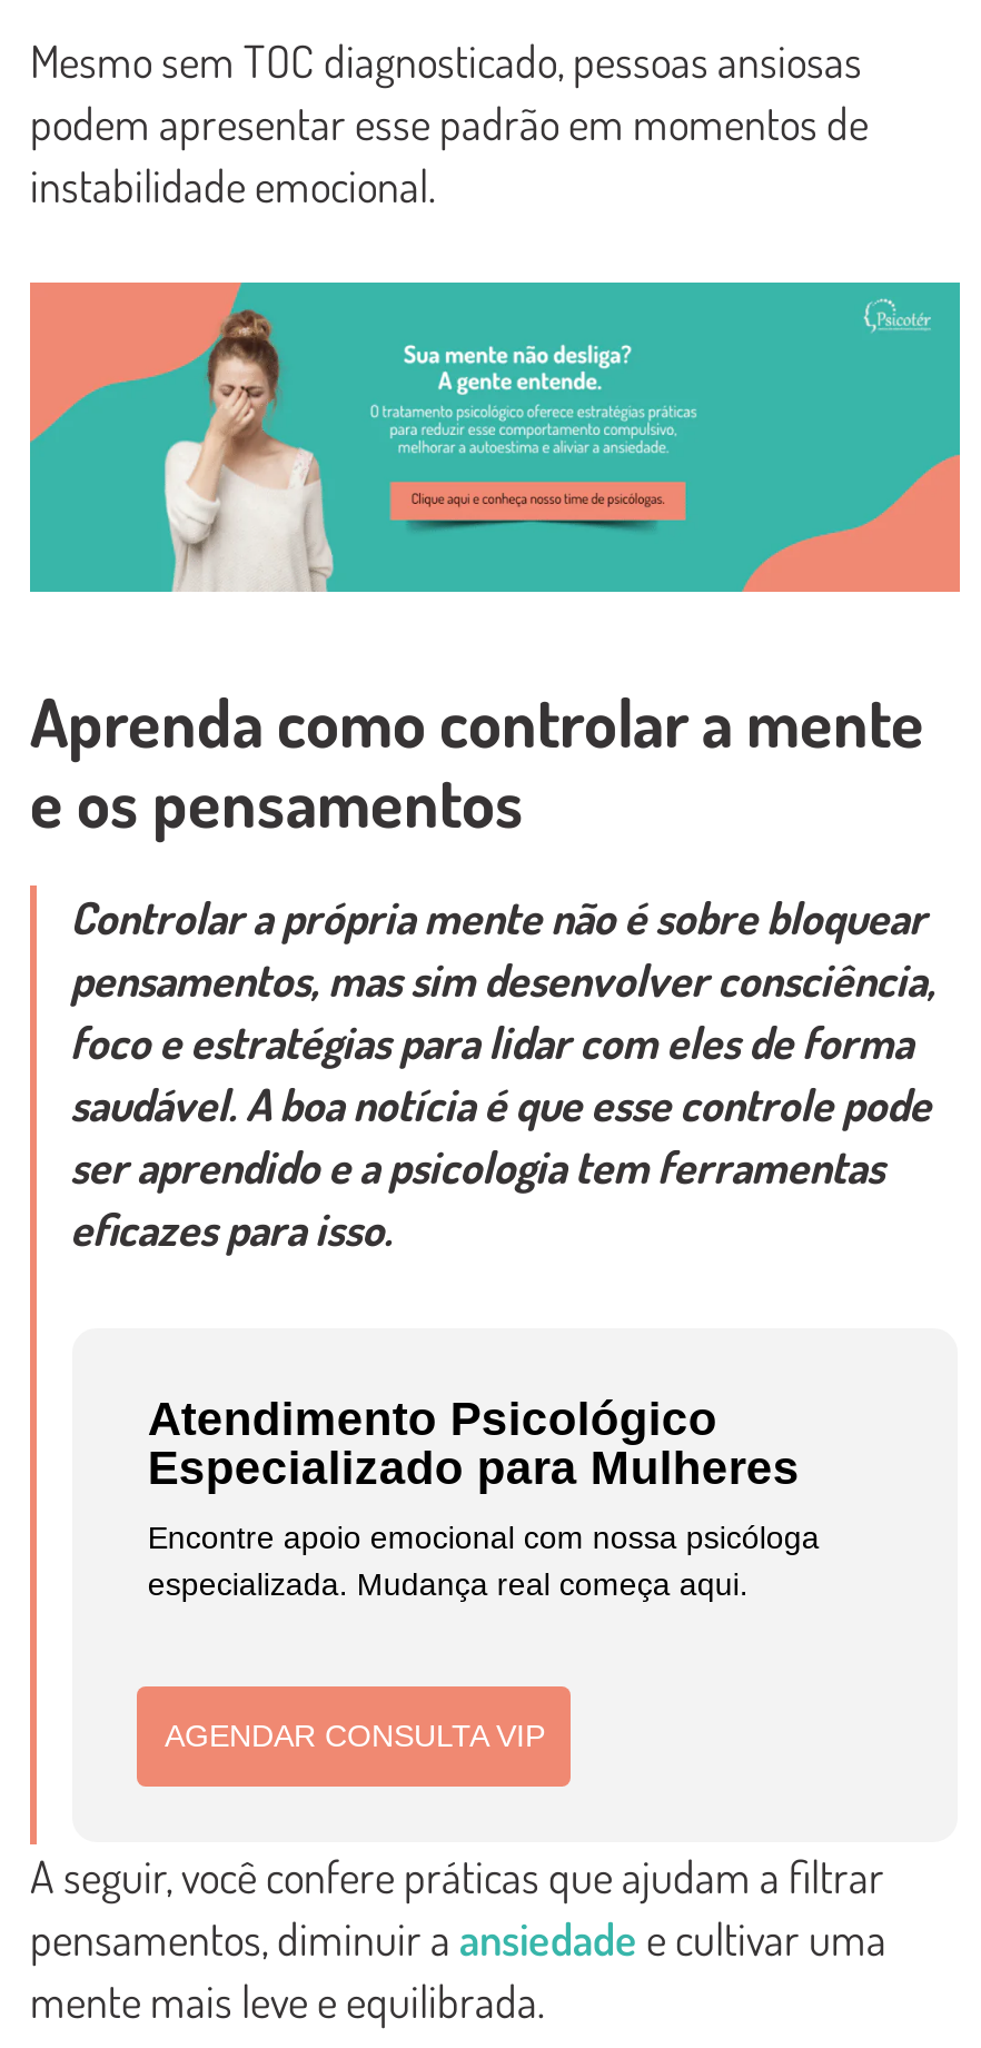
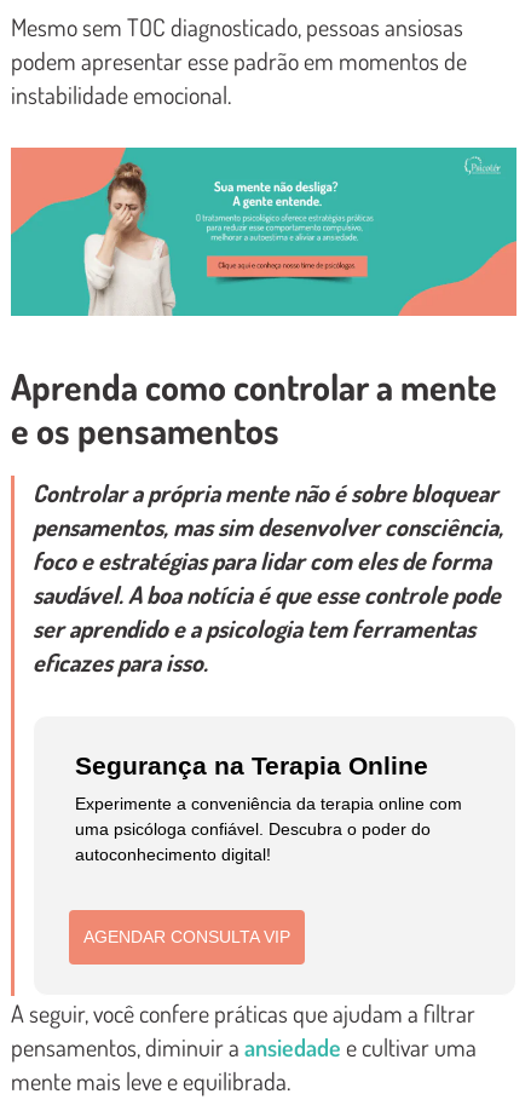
- Atendimento Psicológico
- Especializado para Mulheres
+ Segurança na Terapia Online

- Encontre apoio emocional com nossa psicóloga
- especializada. Mudança real começa aqui.
+ Experimente a conveniência da terapia online com
+ uma psicóloga confiável. Descubra o poder do
+ autoconhecimento digital!
